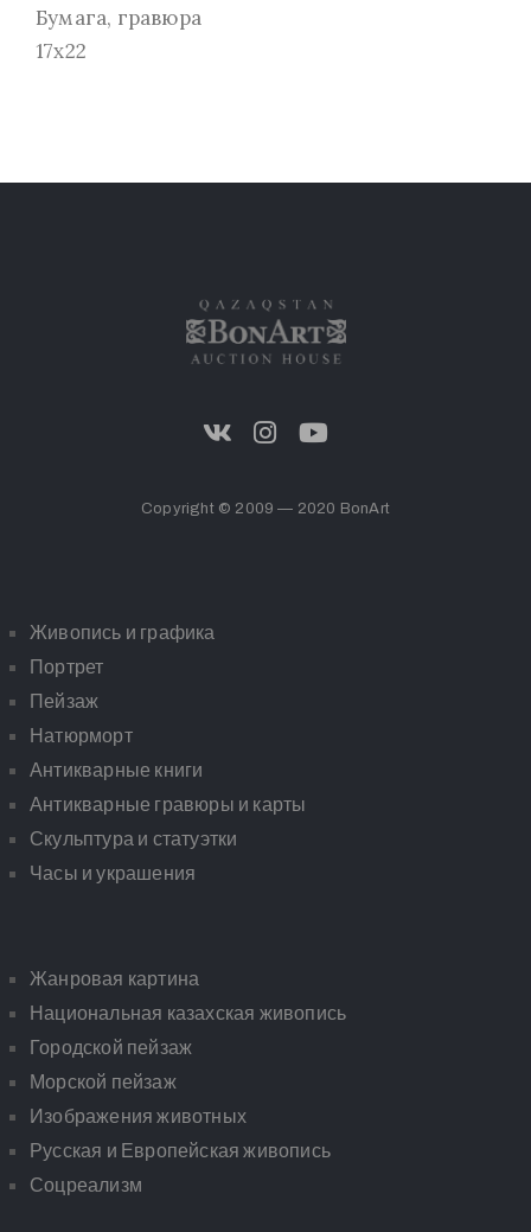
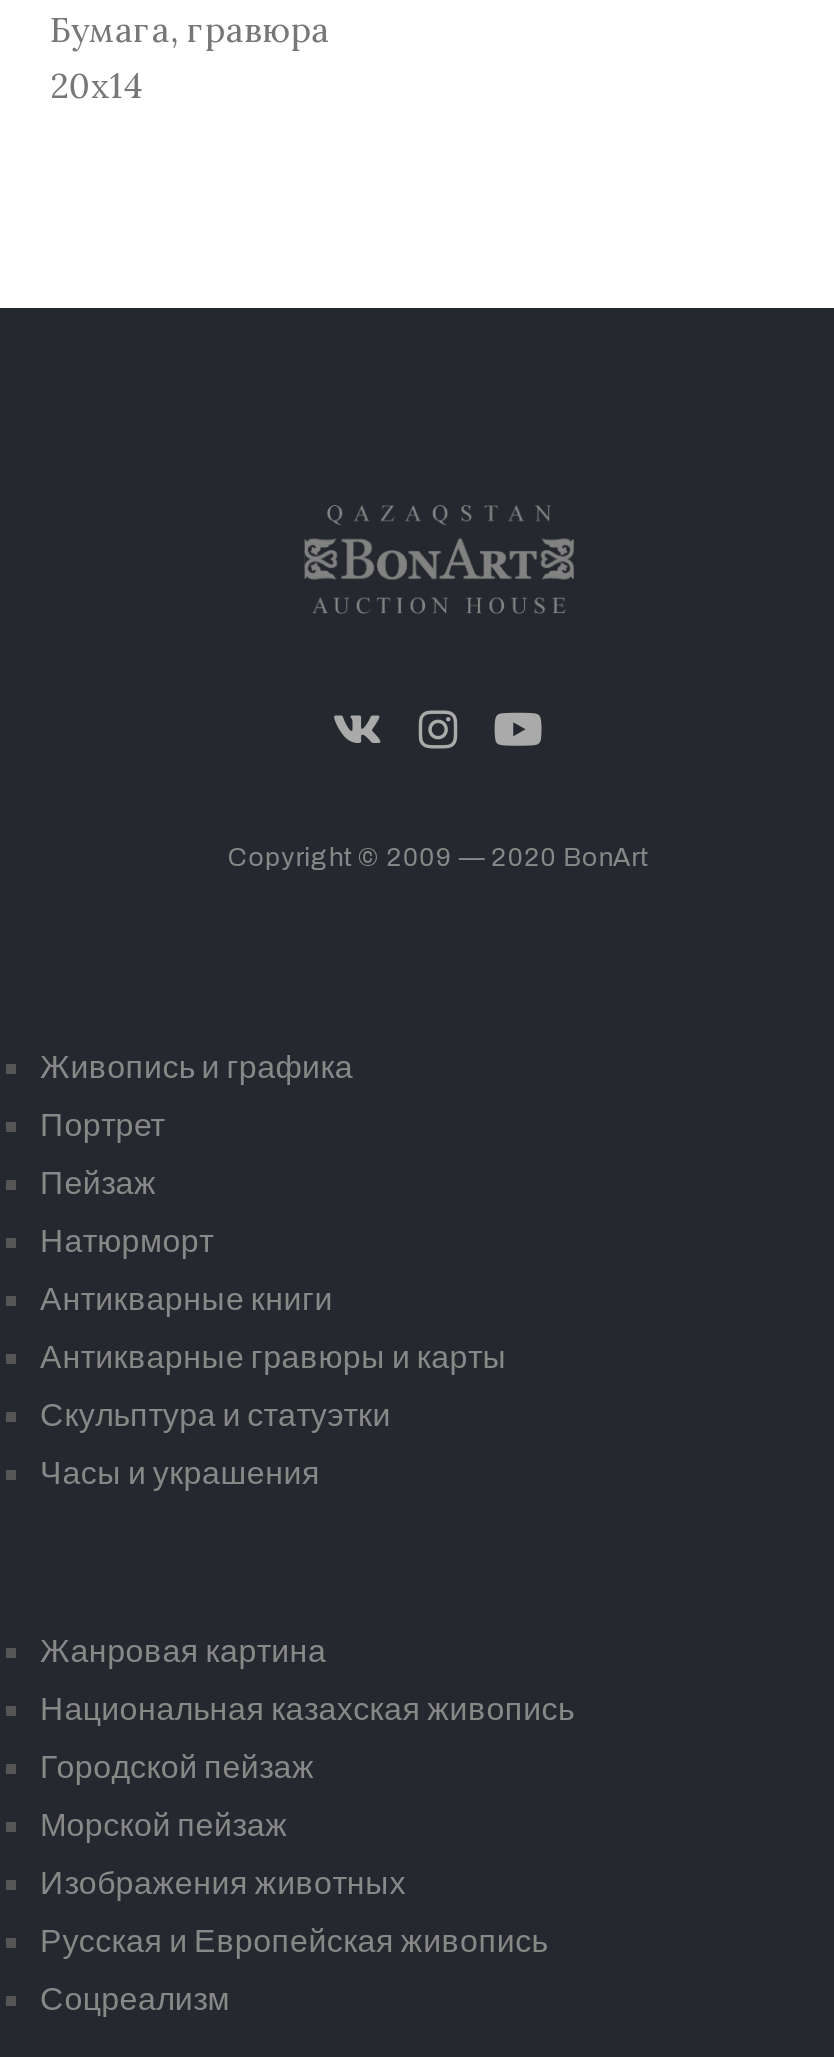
- 17х22
+ 20х14
